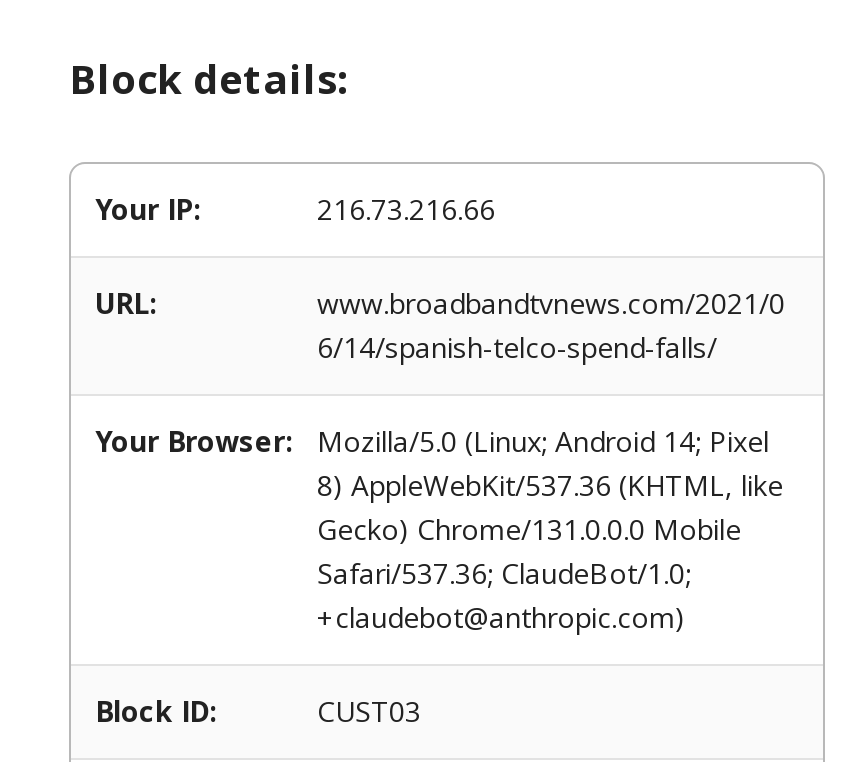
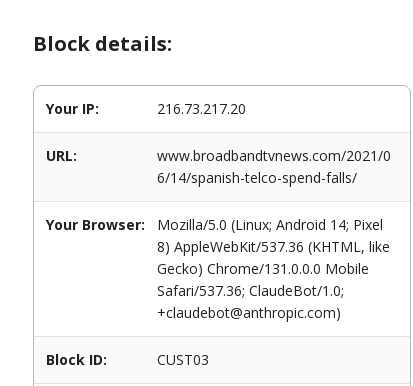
- 216.73.216.66
+ 216.73.217.20
